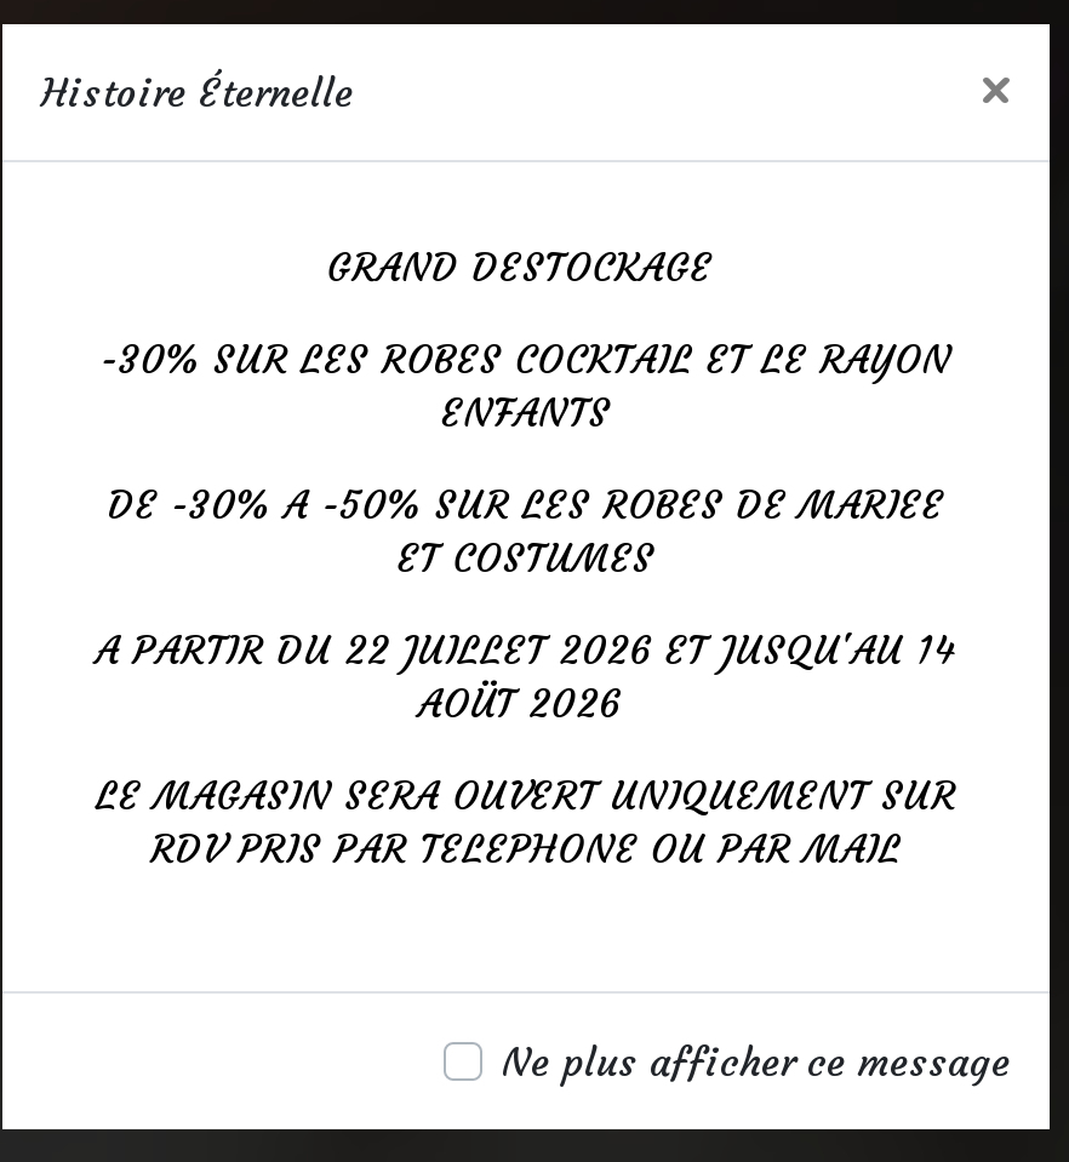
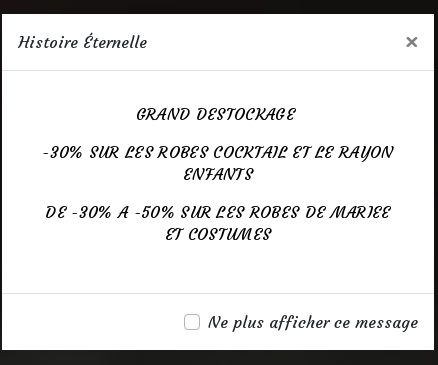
- A PARTIR DU 22 JUILLET 2026 ET JUSQU'AU 14
- AOÜT 2026
- LE MAGASIN SERA OUVERT UNIQUEMENT SUR
- RDV PRIS PAR TELEPHONE OU PAR MAIL
